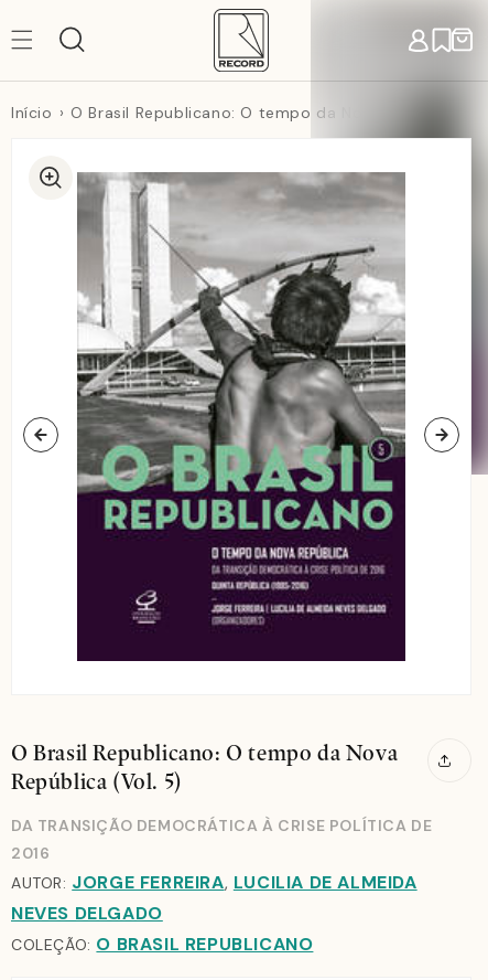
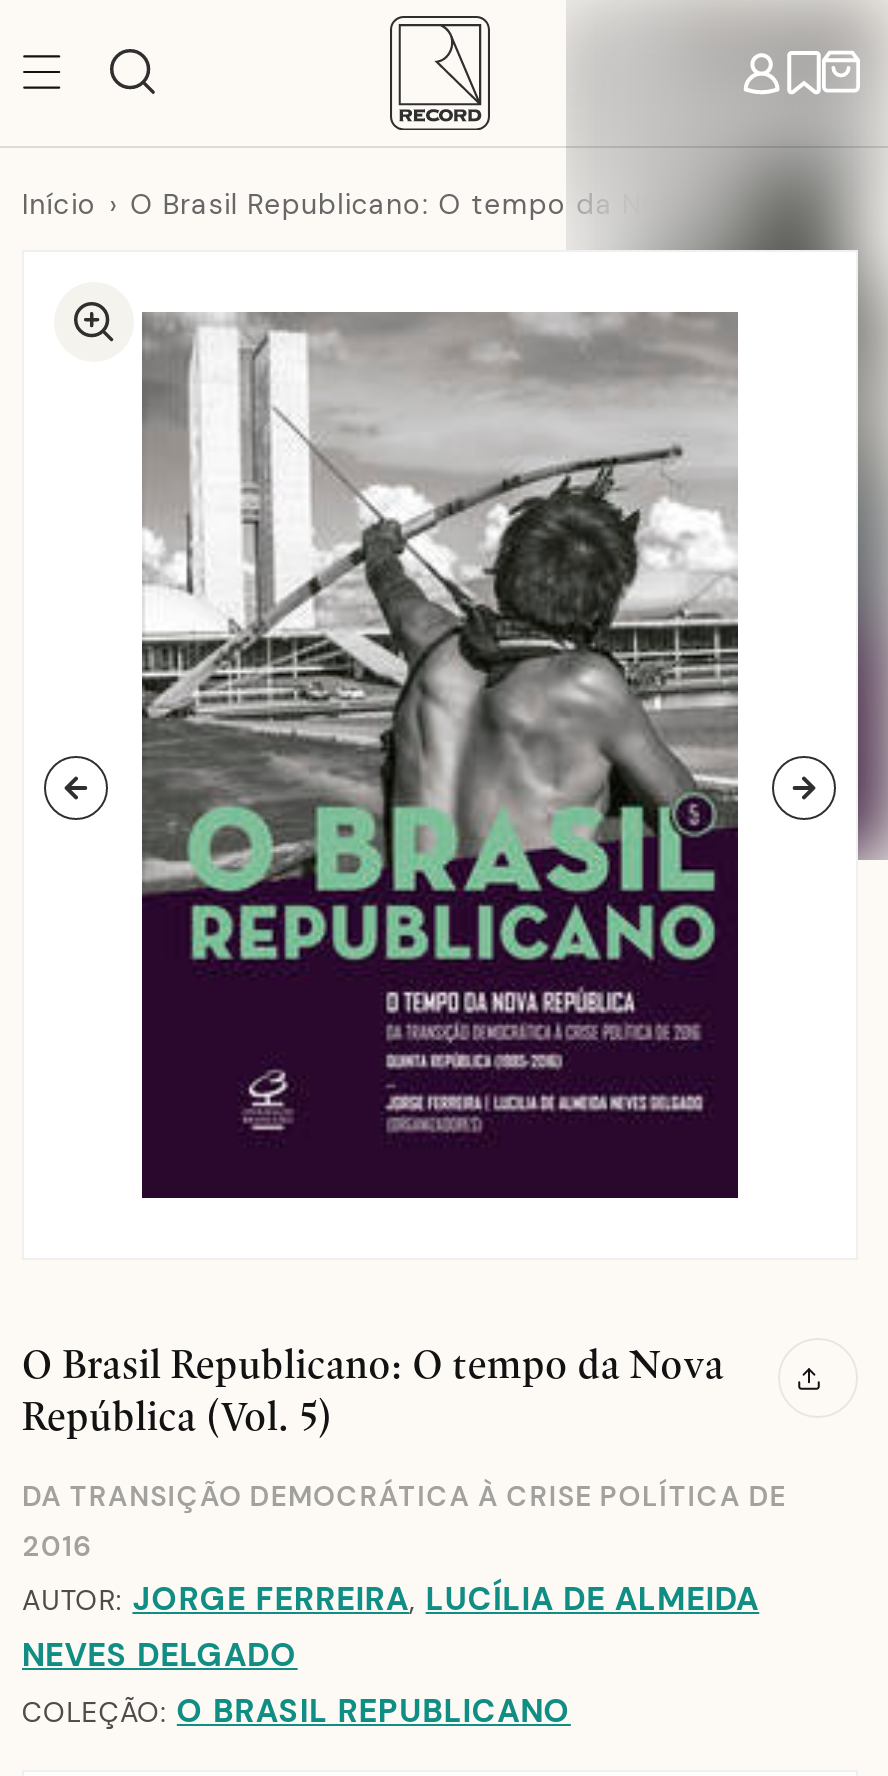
- AUTOR: JORGE FERREIRA, LUCILIA DE ALMEIDA
+ AUTOR: JORGE FERREIRA, LUCÍLIA DE ALMEIDA
